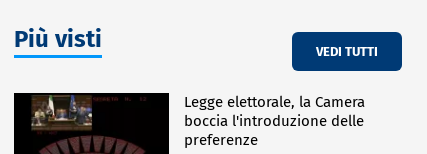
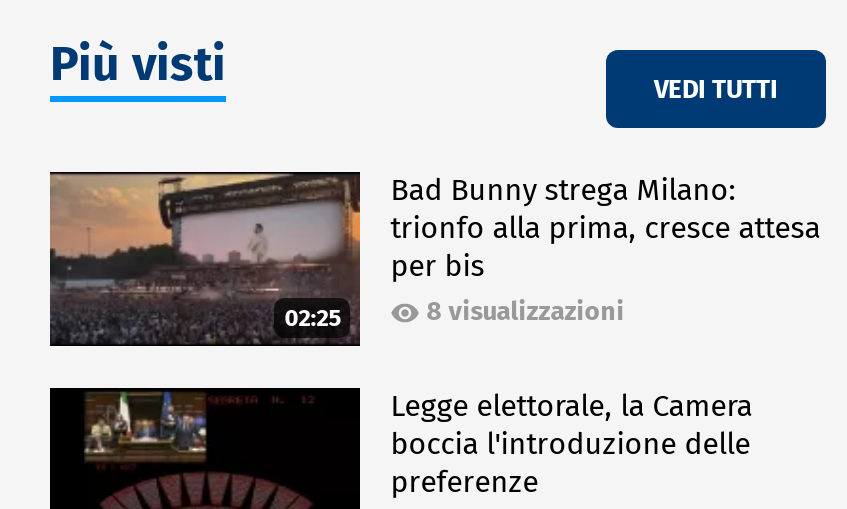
+ [image]
+ 02:25

+ Bad Bunny strega Milano:
+ trionfo alla prima, cresce attesa
+ per bis
+ 8 visualizzazioni
